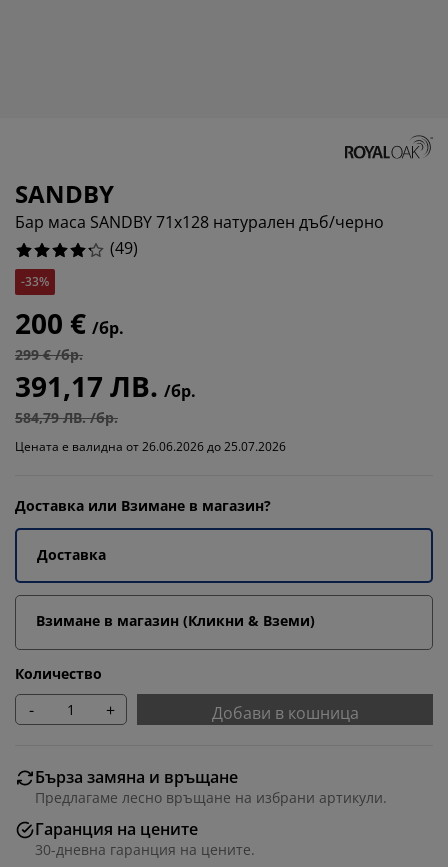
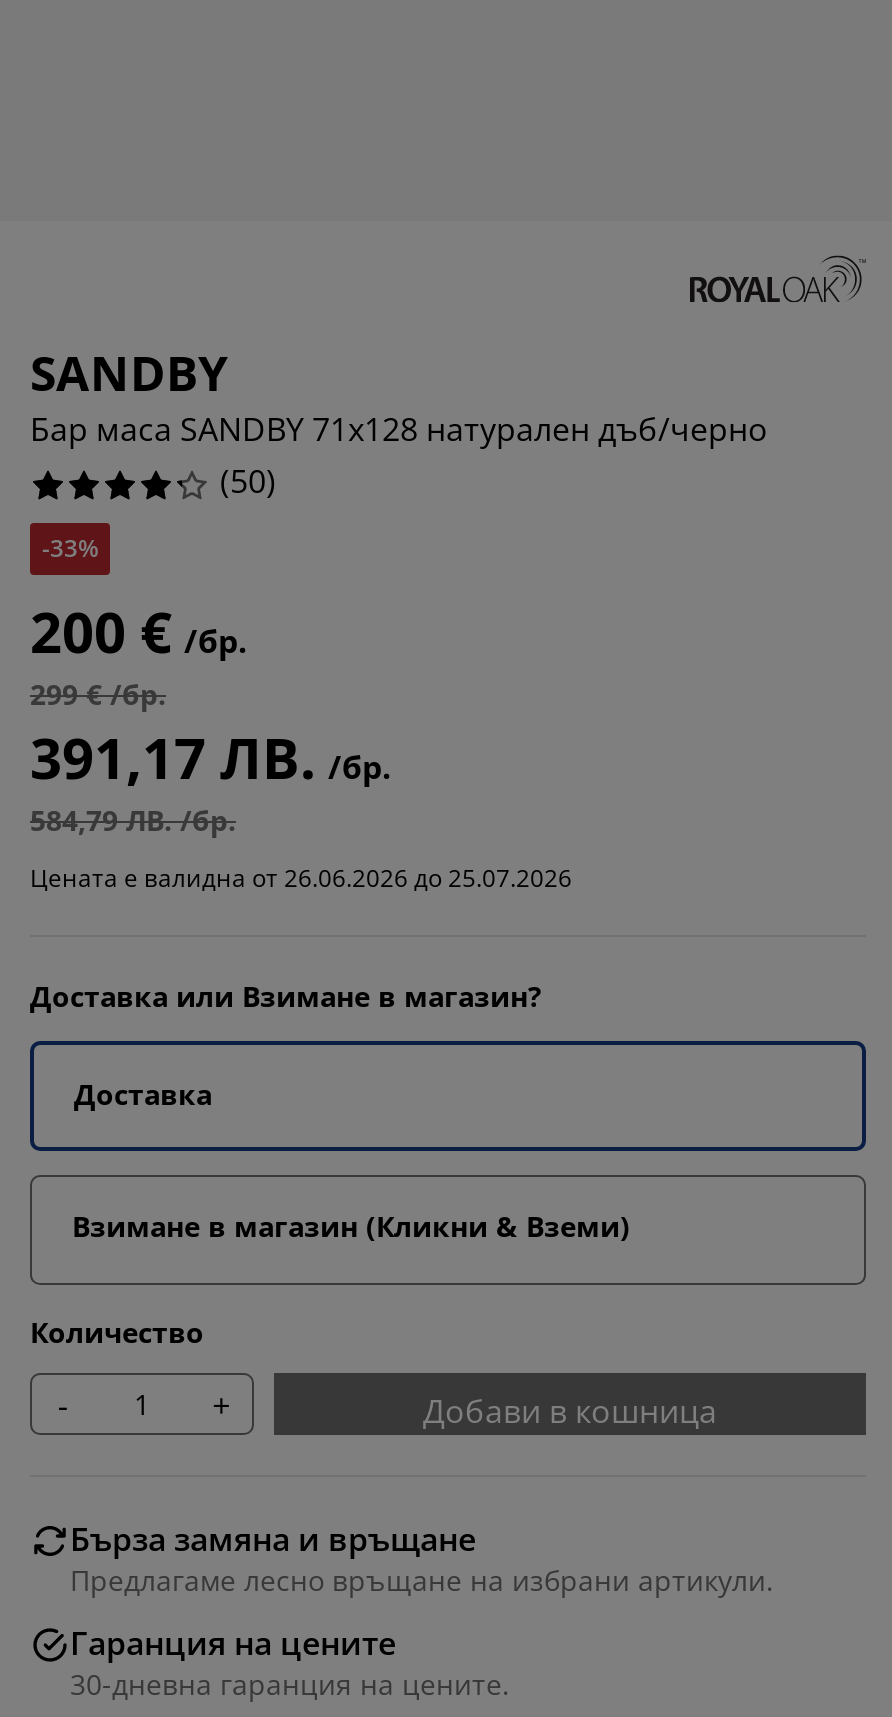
- (49)
+ (50)
